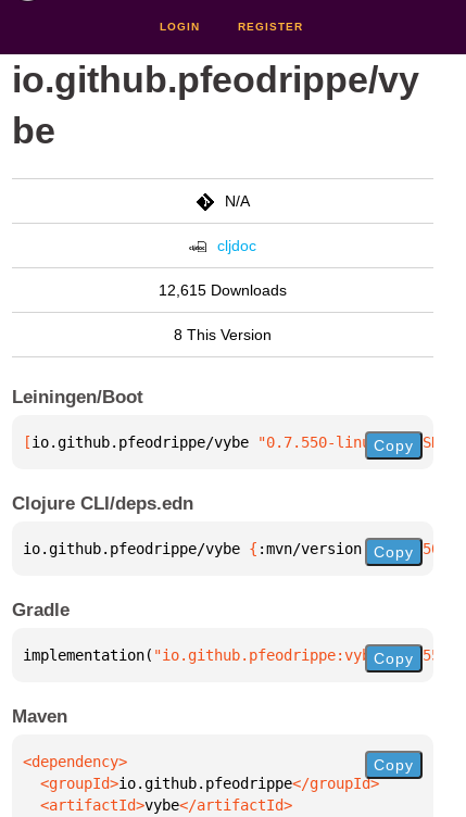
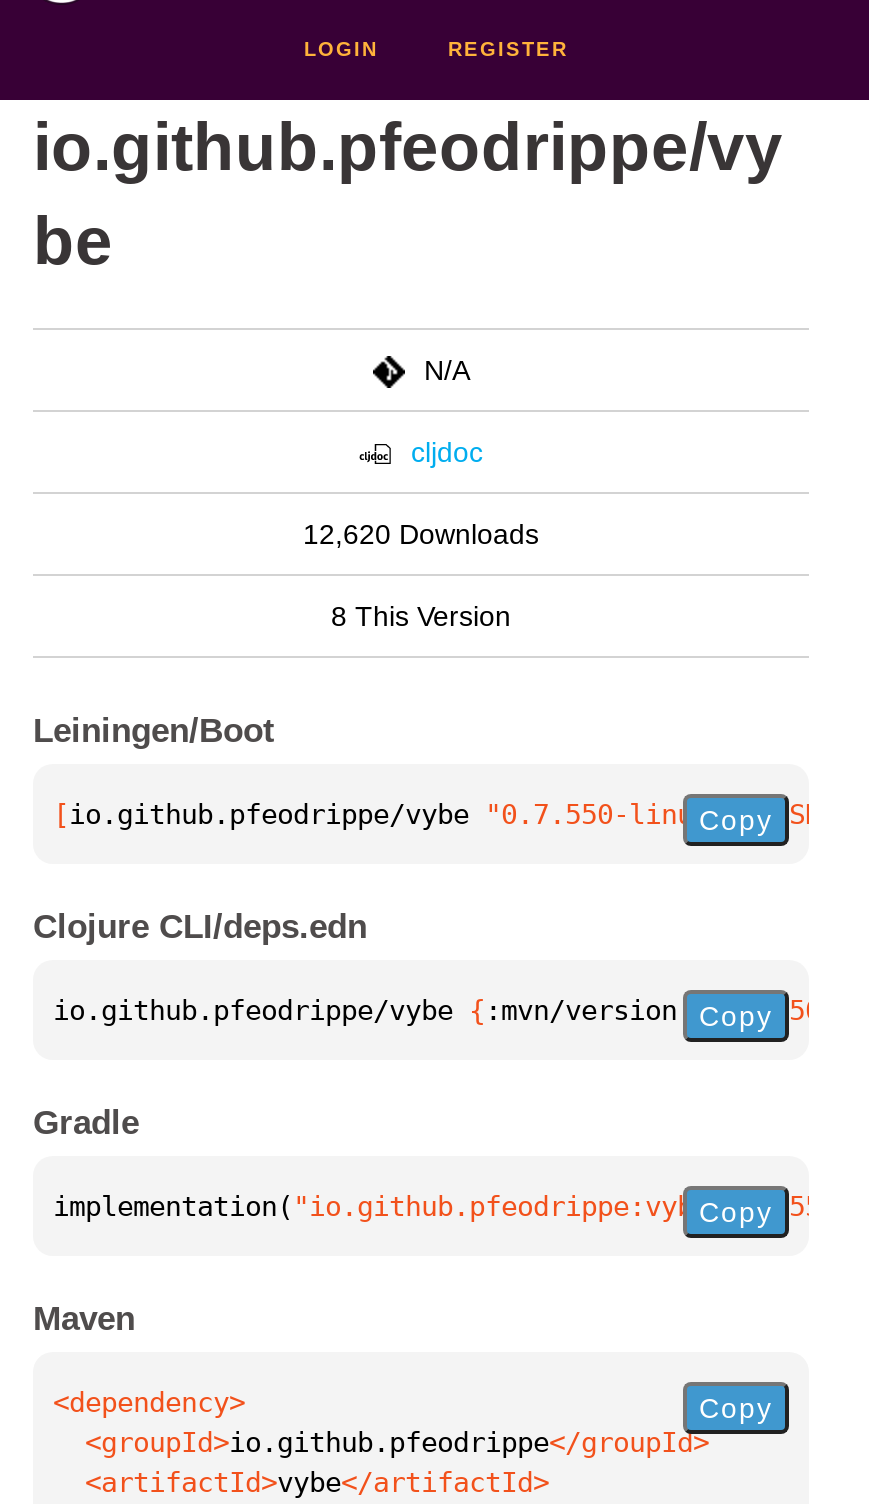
- 12,615 Downloads
+ 12,620 Downloads
